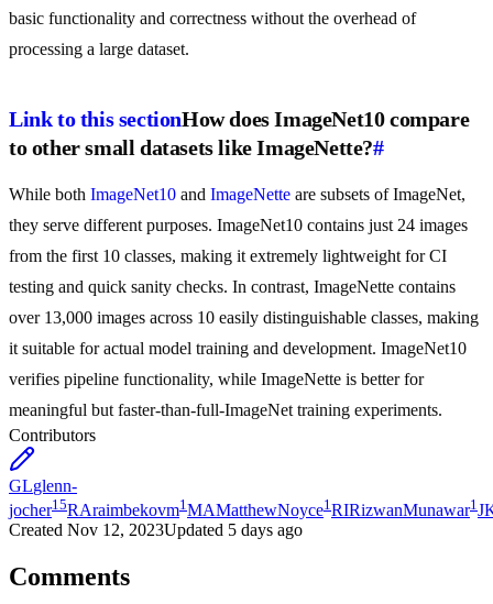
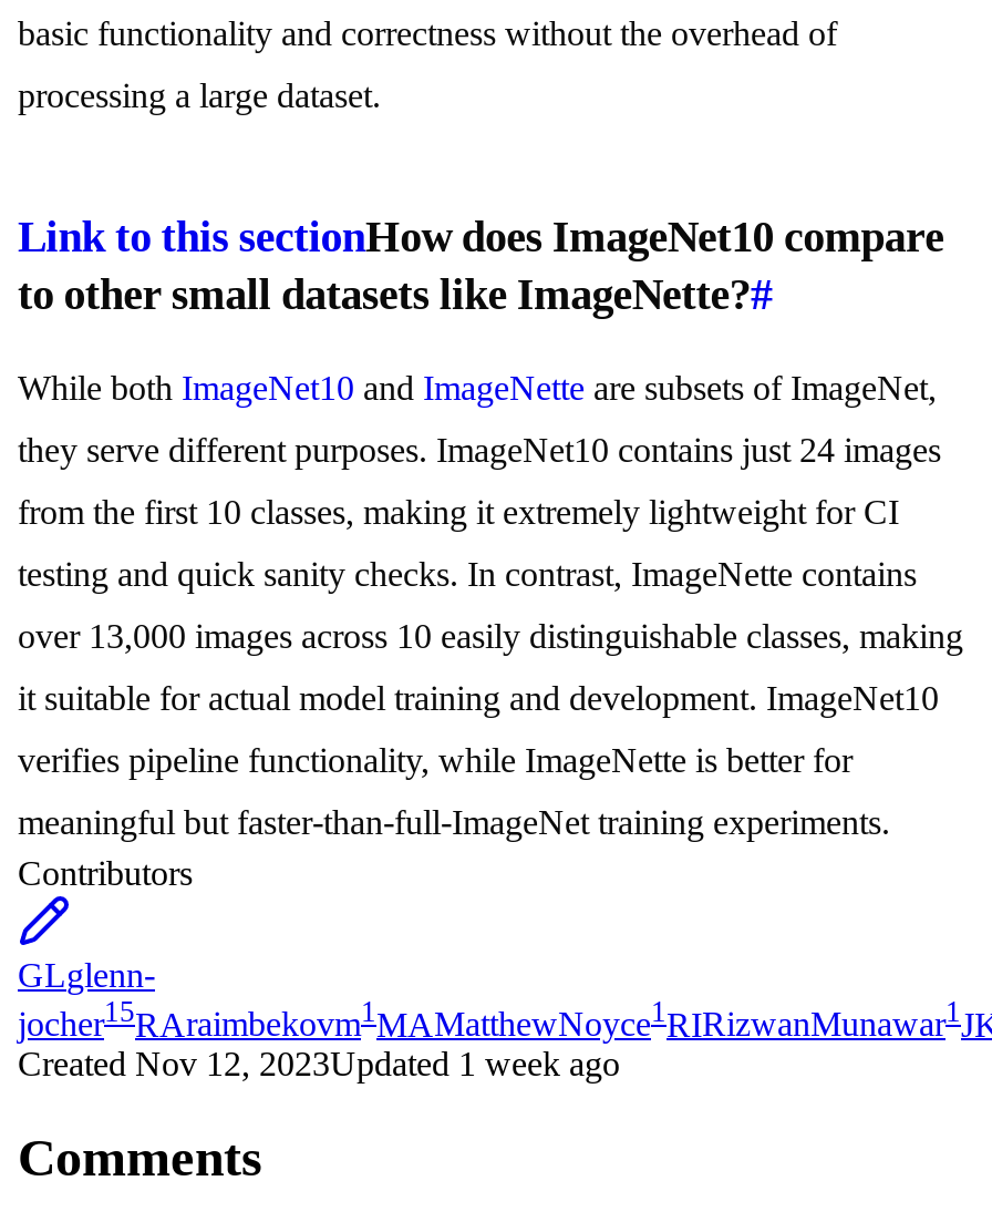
- Created Nov 12, 2023Updated 5 days ago
+ Created Nov 12, 2023Updated 1 week ago
